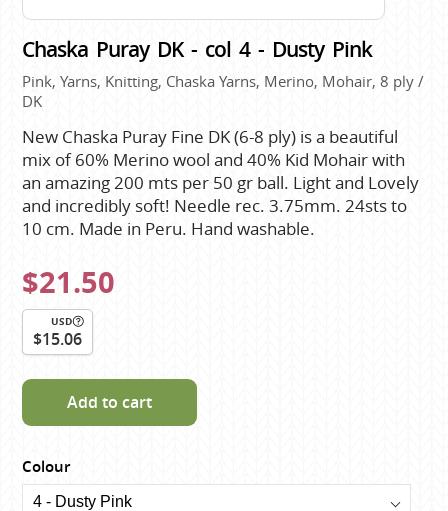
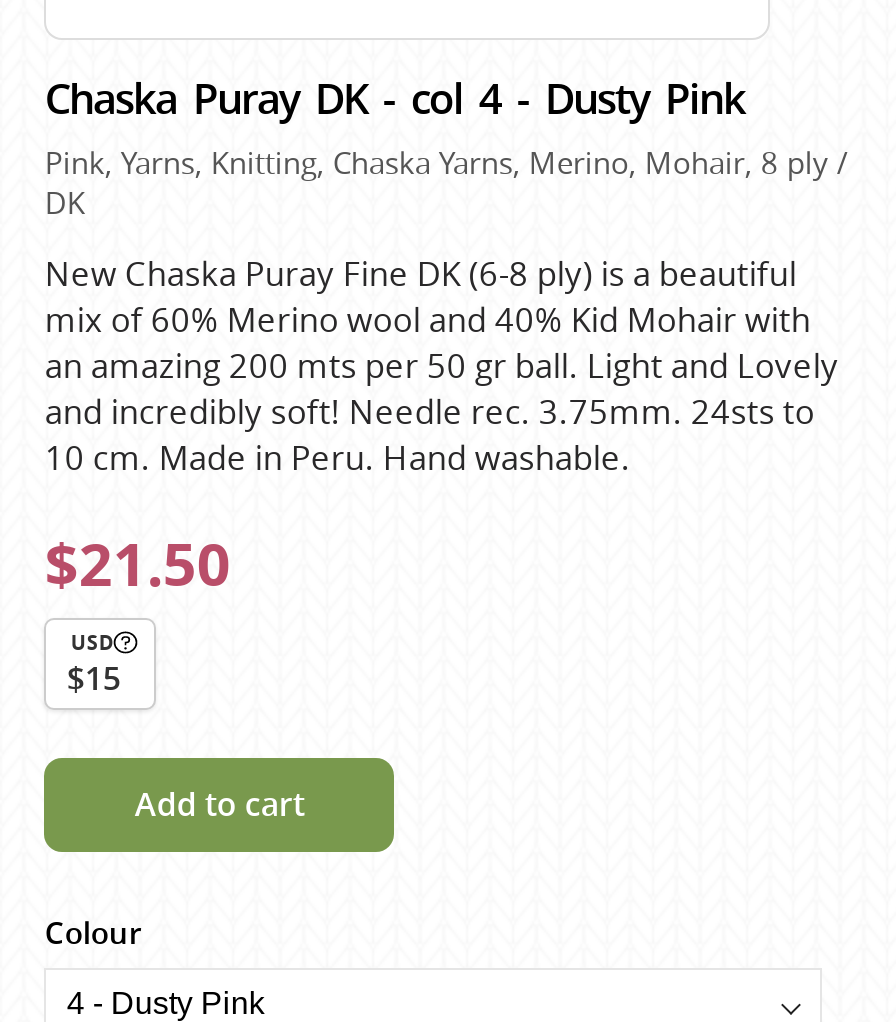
- $15.06
+ $15
